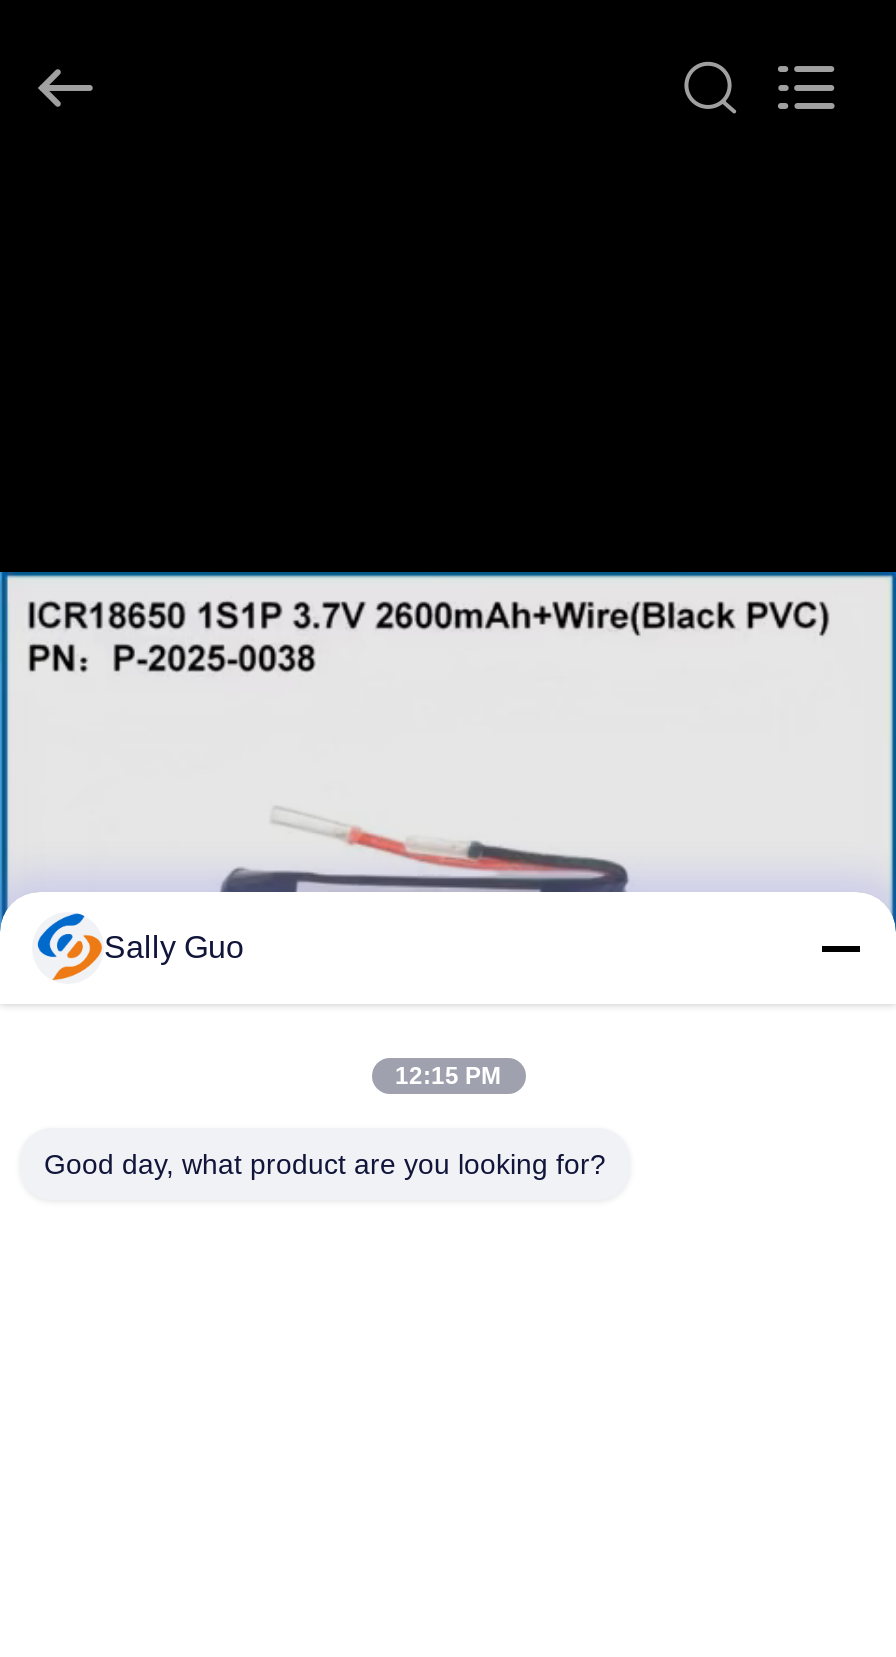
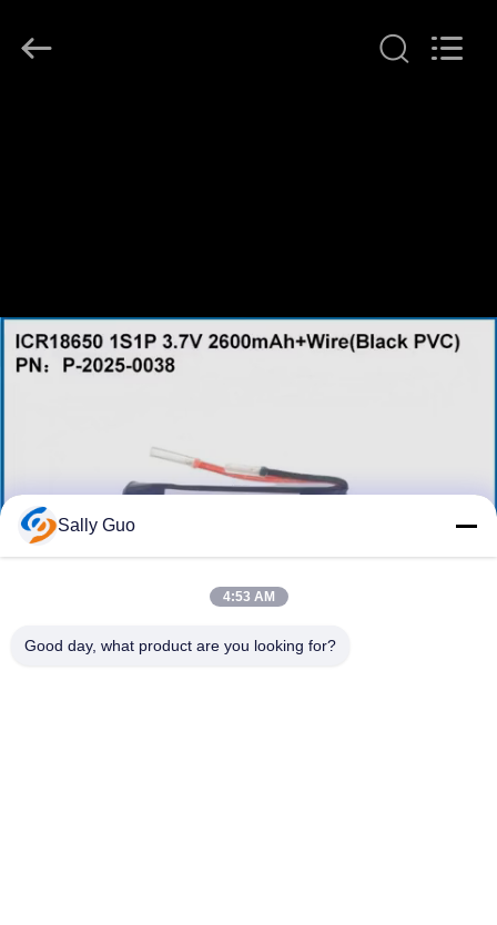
- 12:15 PM
+ 4:53 AM
